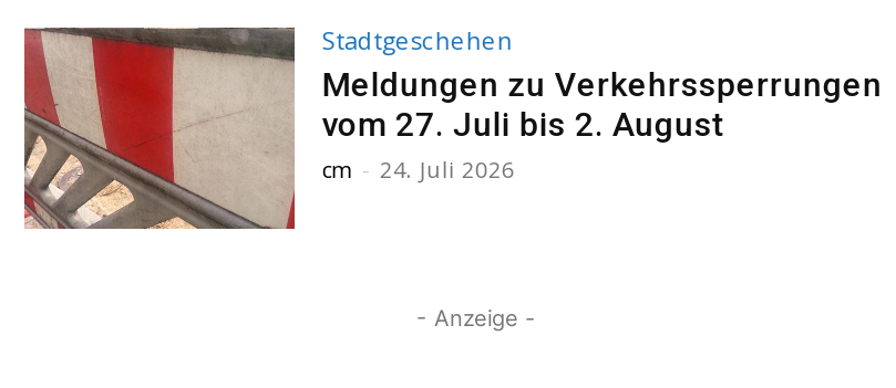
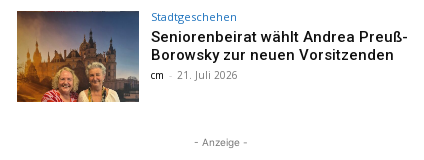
- [image]
- Meldungen zu Verkehrssperrungen
- vom 27. Juli bis 2. August
- cm - 24. Juli 2026
+ [image]
+ Seniorenbeirat wählt Andrea Preuß-
+ Borowsky zur neuen Vorsitzenden
+ cm - 21. Juli 2026
